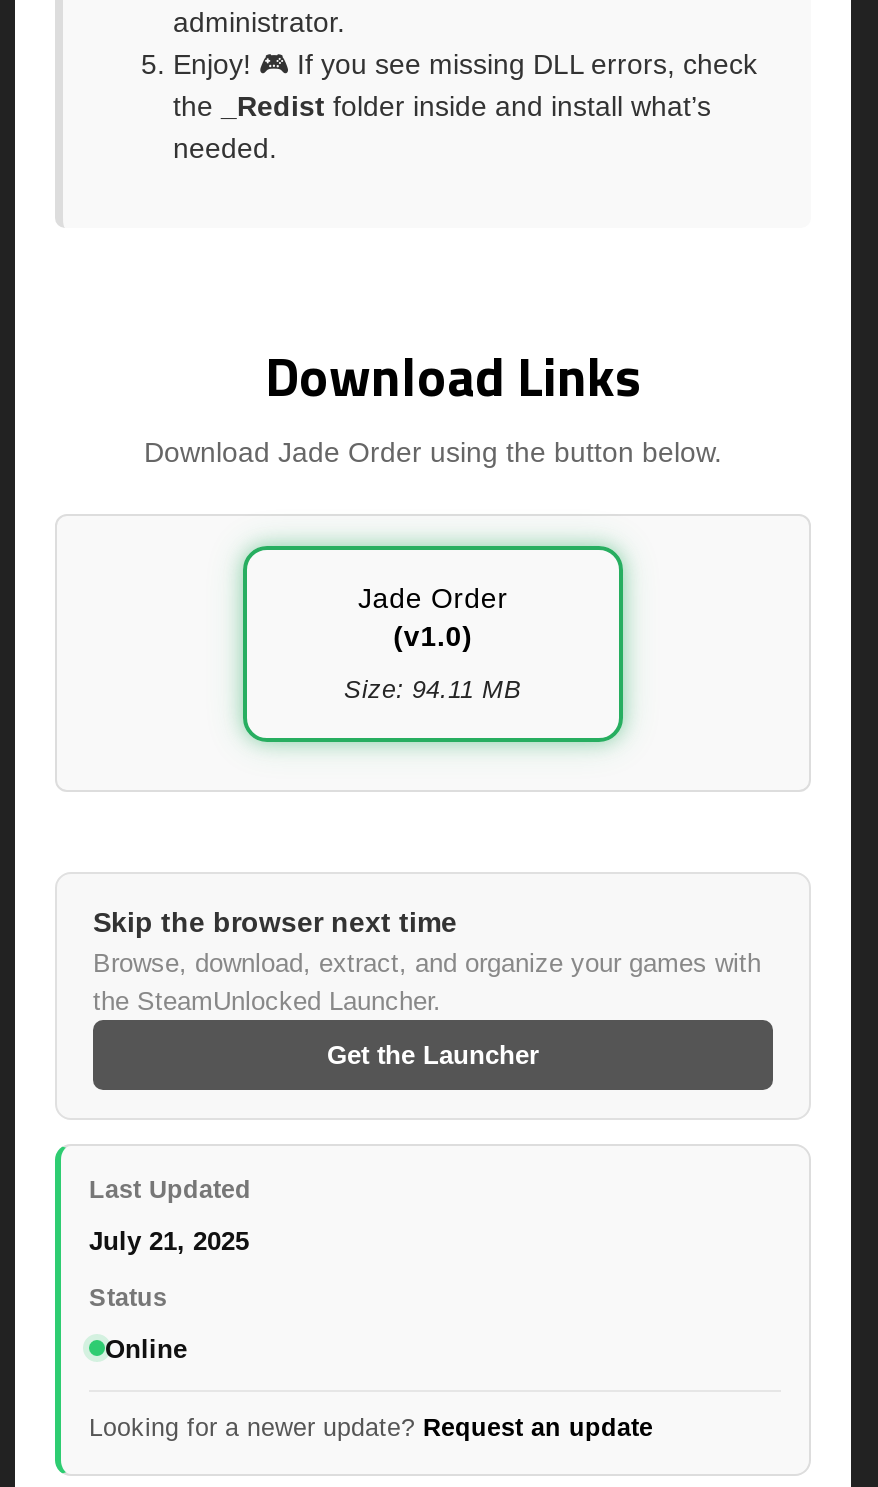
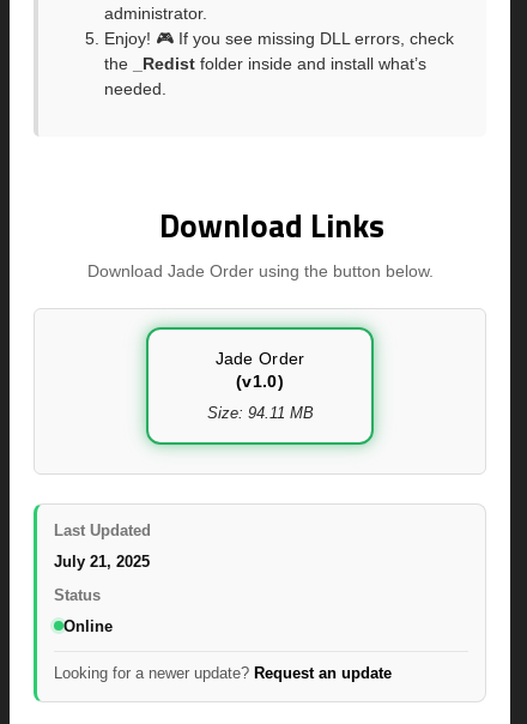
- Skip the browser next time
- Browse, download, extract, and organize your games with
- the SteamUnlocked Launcher.
- Get the Launcher
